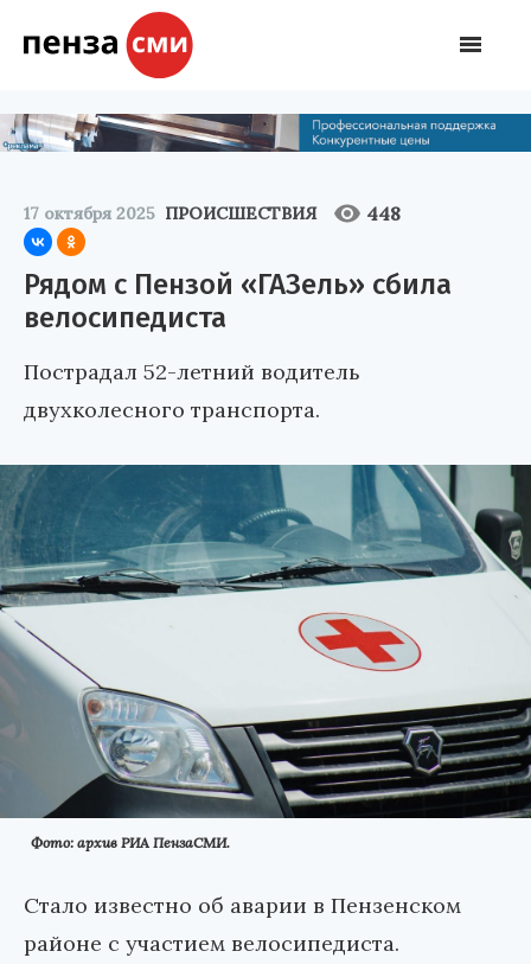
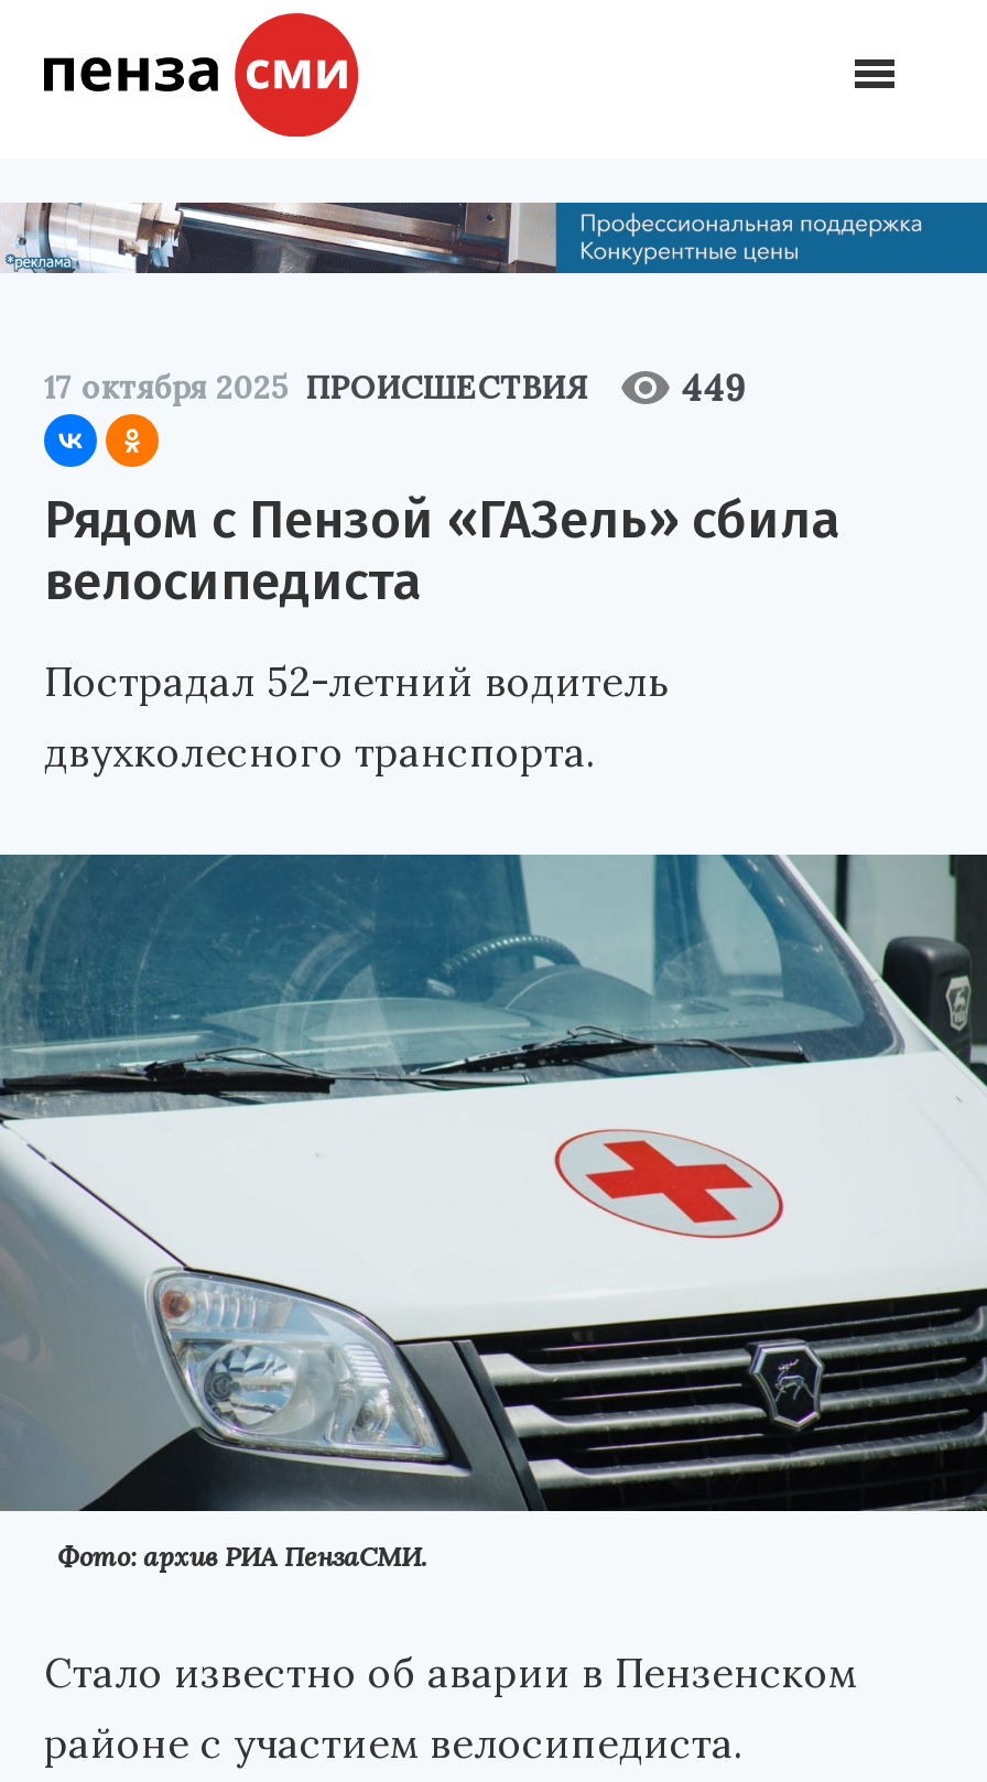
- 448
+ 449
